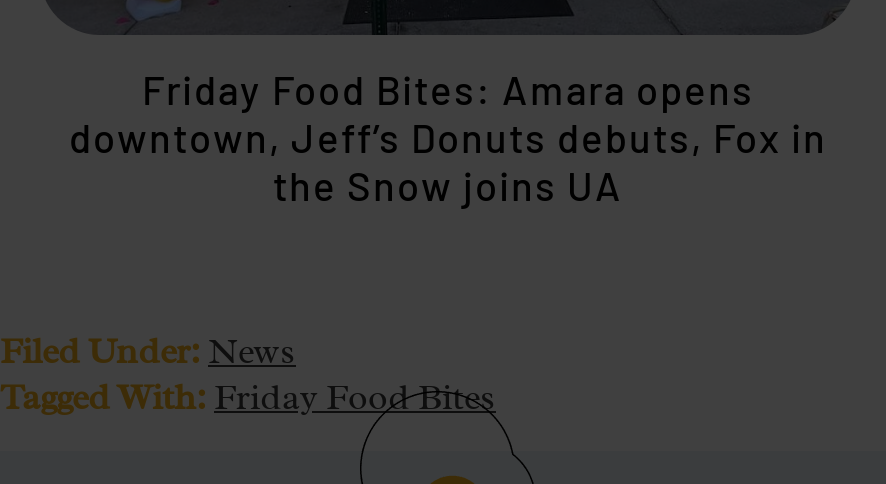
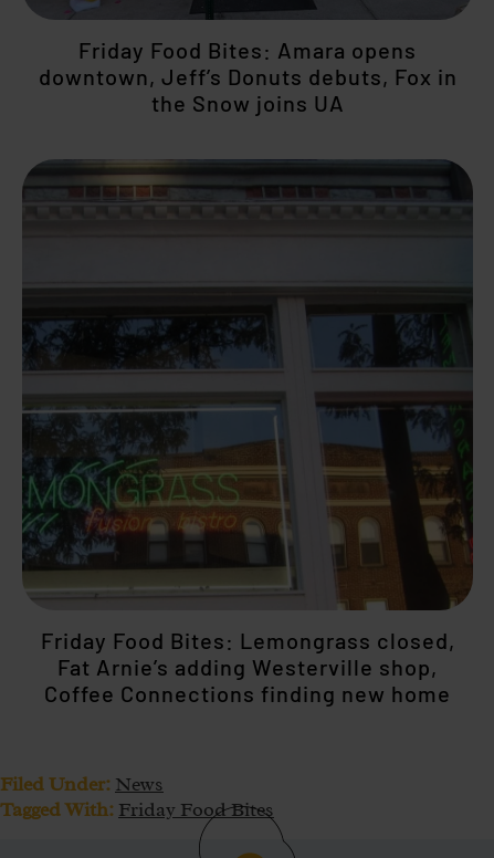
+ [image]
+ Friday Food Bites: Lemongrass closed,
+ Fat Arnie’s adding Westerville shop,
+ Coffee Connections finding new home
